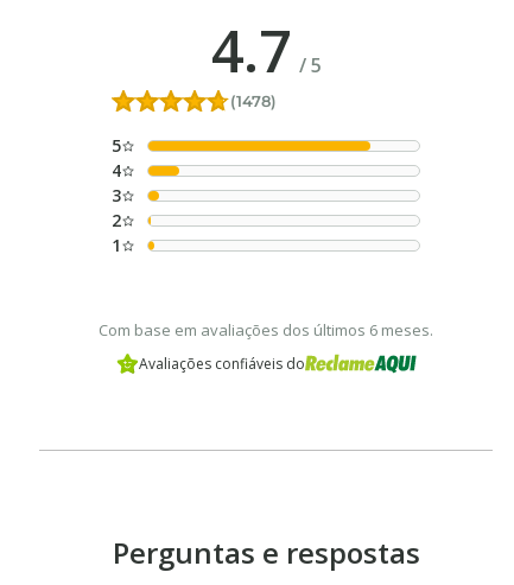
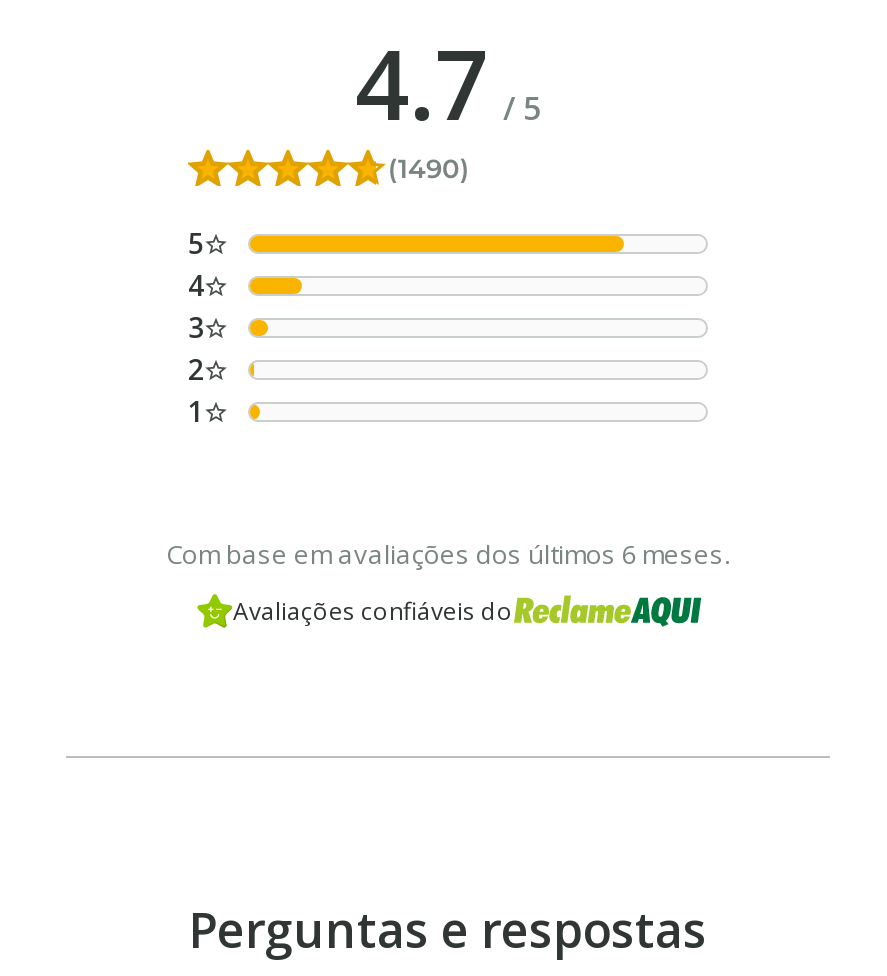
- (1478)
+ (1490)
